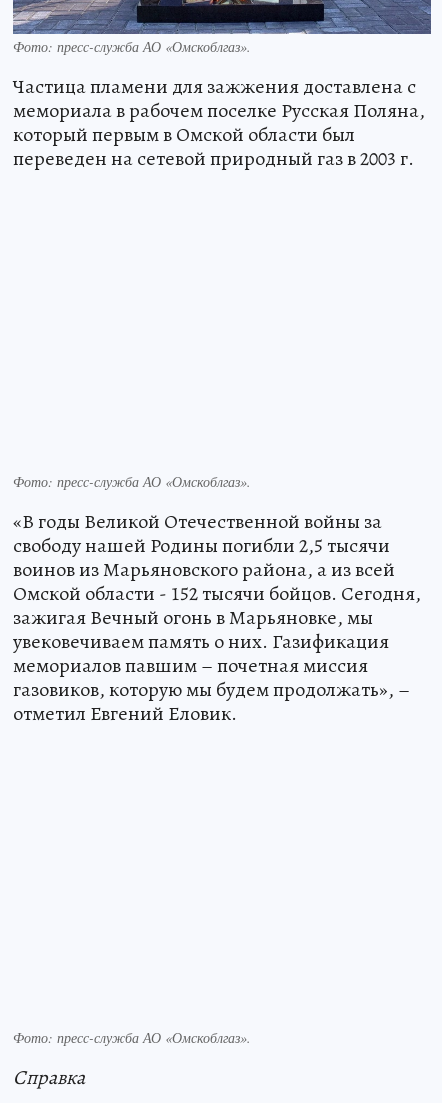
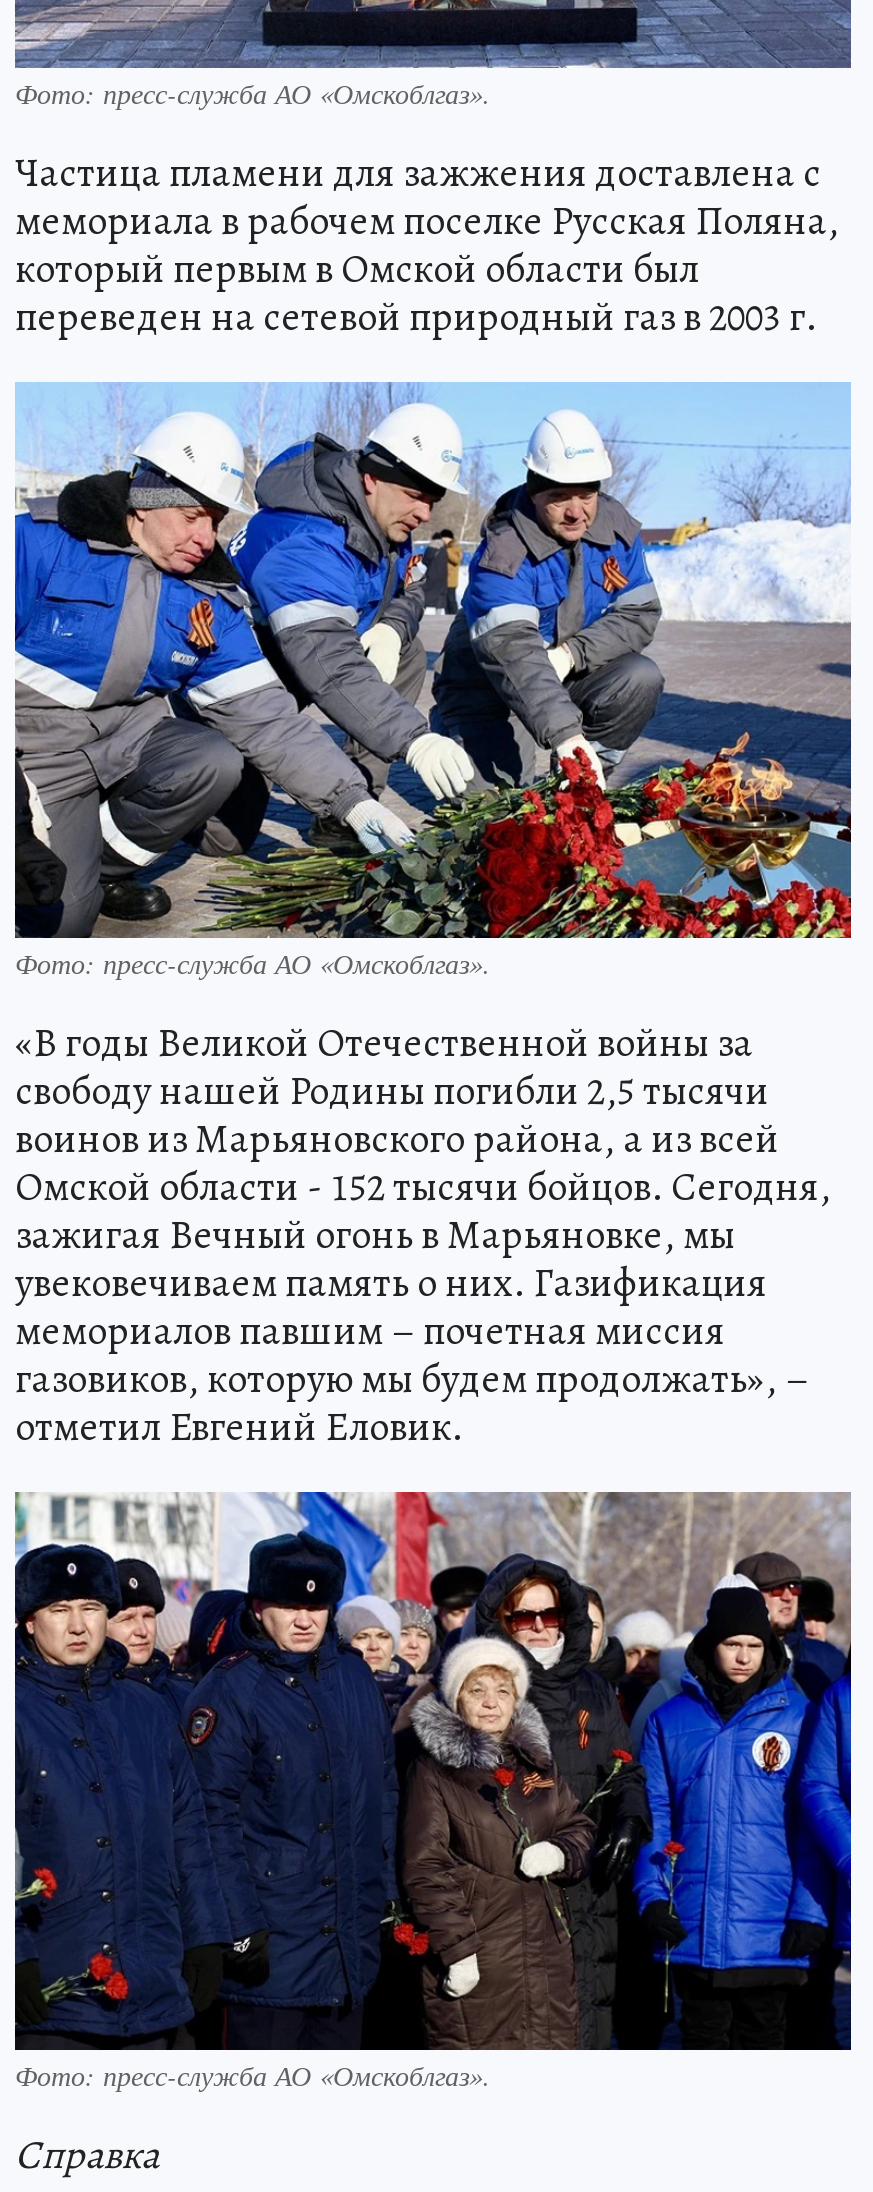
+ [image]

+ [image]
